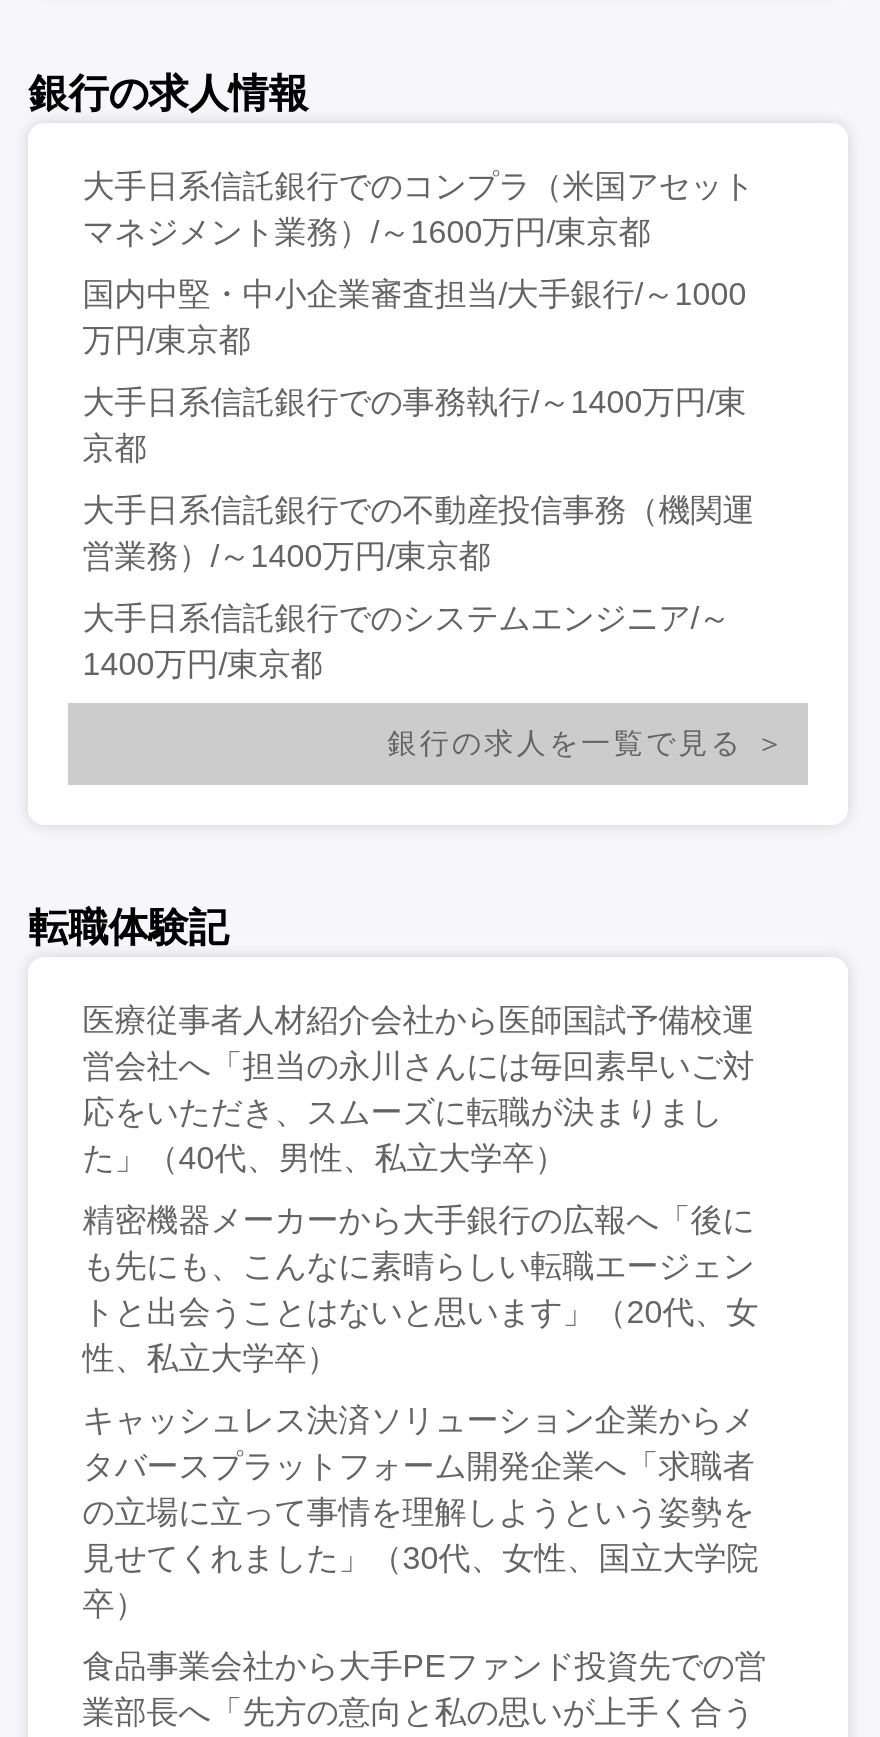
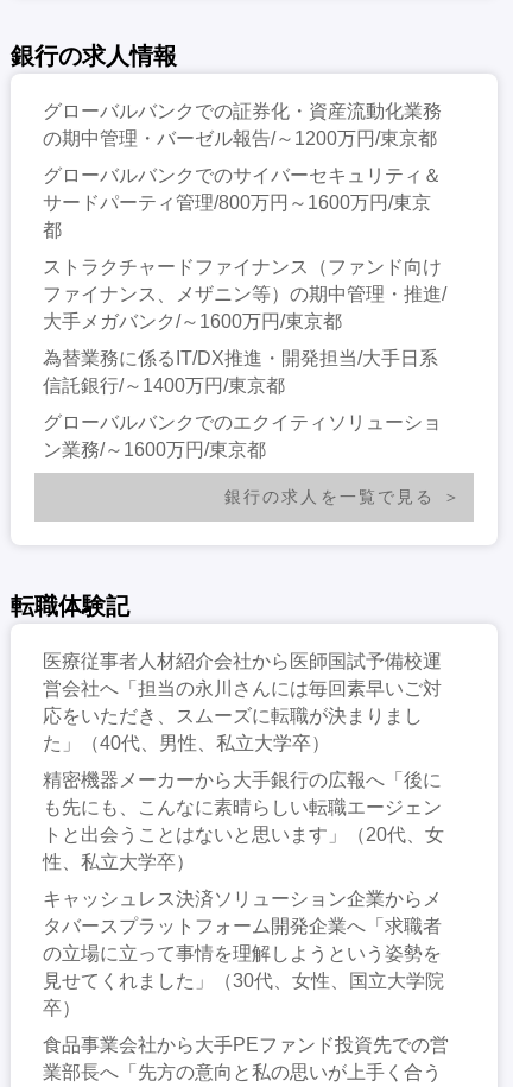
- 大手日系信託銀行でのコンプラ（米国アセット
- マネジメント業務）/～1600万円/東京都
+ グローバルバンクでの証券化・資産流動化業務
+ の期中管理・バーゼル報告/～1200万円/東京都

- 国内中堅・中小企業審査担当/大手銀行/～1000
- 万円/東京都
+ グローバルバンクでのサイバーセキュリティ＆
+ サードパーティ管理/800万円～1600万円/東京
+ 都

- 大手日系信託銀行での事務執行/～1400万円/東
- 京都
+ ストラクチャードファイナンス（ファンド向け
+ ファイナンス、メザニン等）の期中管理・推進/
+ 大手メガバンク/～1600万円/東京都

- 大手日系信託銀行での不動産投信事務（機関運
- 営業務）/～1400万円/東京都
+ 為替業務に係るIT/DX推進・開発担当/大手日系
+ 信託銀行/～1400万円/東京都

- 大手日系信託銀行でのシステムエンジニア/～
- 1400万円/東京都
+ グローバルバンクでのエクイティソリューショ
+ ン業務/～1600万円/東京都
